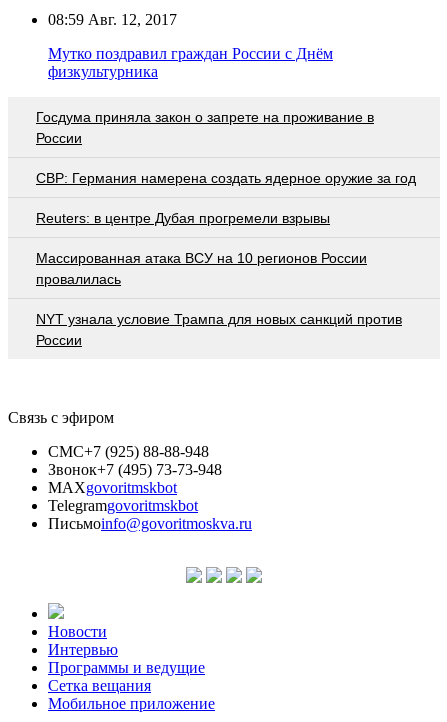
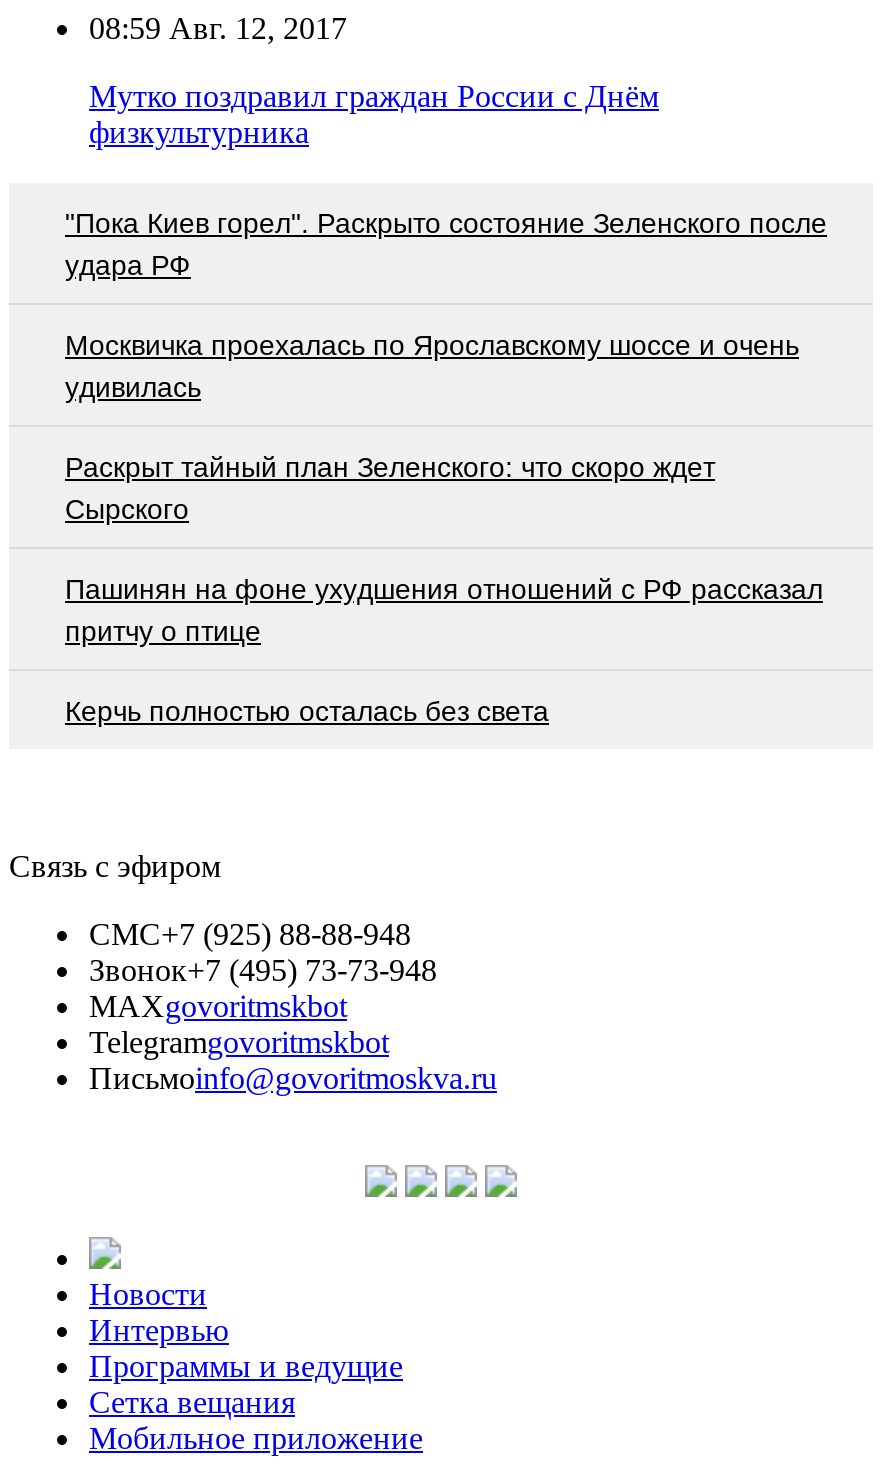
- Госдума приняла закон о запрете на проживание в
- России
+ "Пока Киев горел". Раскрыто состояние Зеленского после
+ удара РФ

- СВР: Германия намерена создать ядерное оружие за год
+ Москвичка проехалась по Ярославскому шоссе и очень
+ удивилась

- Reuters: в центре Дубая прогремели взрывы
+ Раскрыт тайный план Зеленского: что скоро ждет
+ Сырского

- Массированная атака ВСУ на 10 регионов России
- провалилась
+ Пашинян на фоне ухудшения отношений с РФ рассказал
+ притчу о птице

- NYT узнала условие Трампа для новых санкций против
- России
+ Керчь полностью осталась без света
